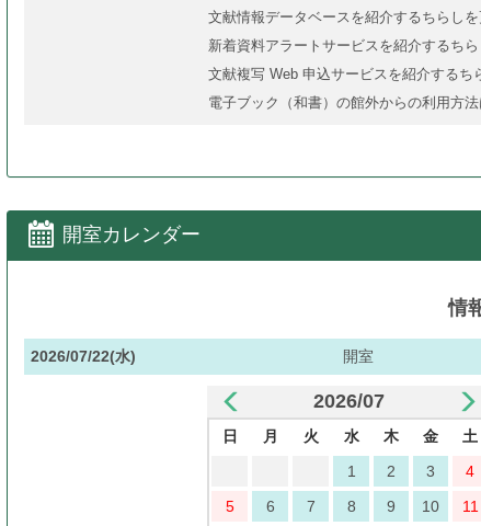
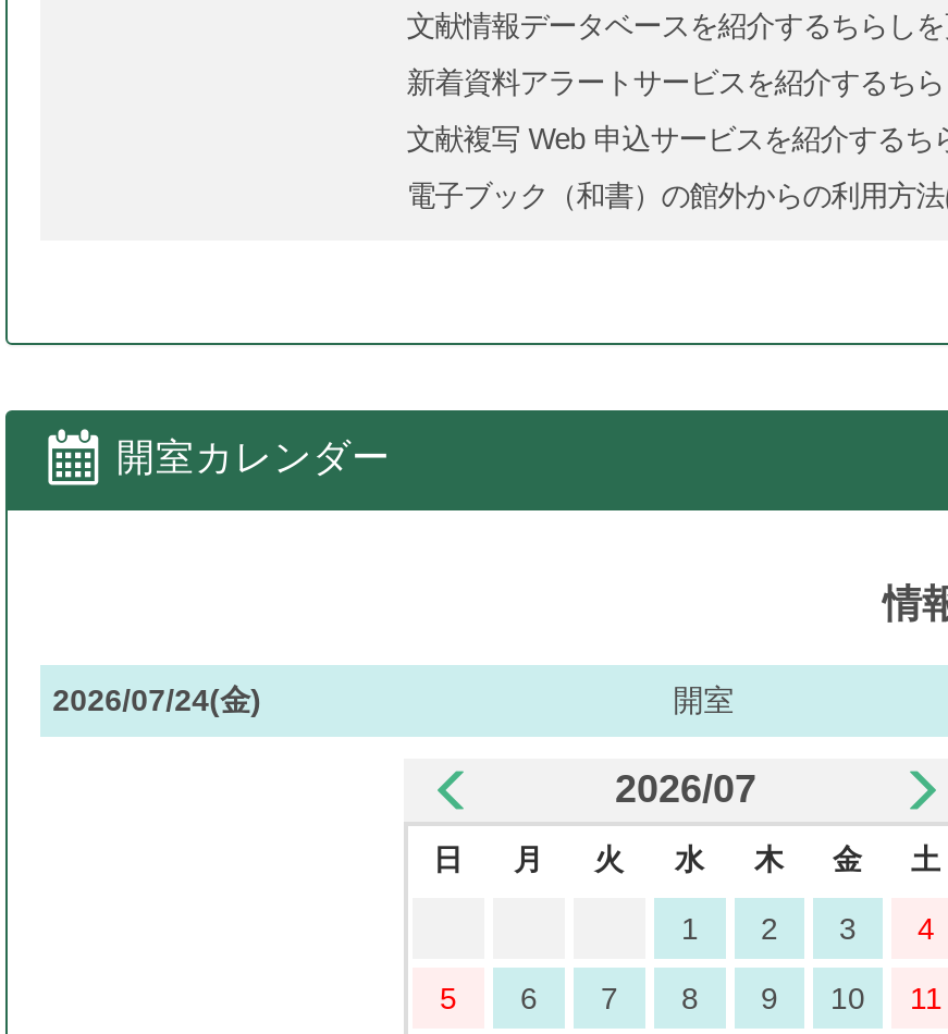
- 2026/07/22(水)
+ 2026/07/24(金)
